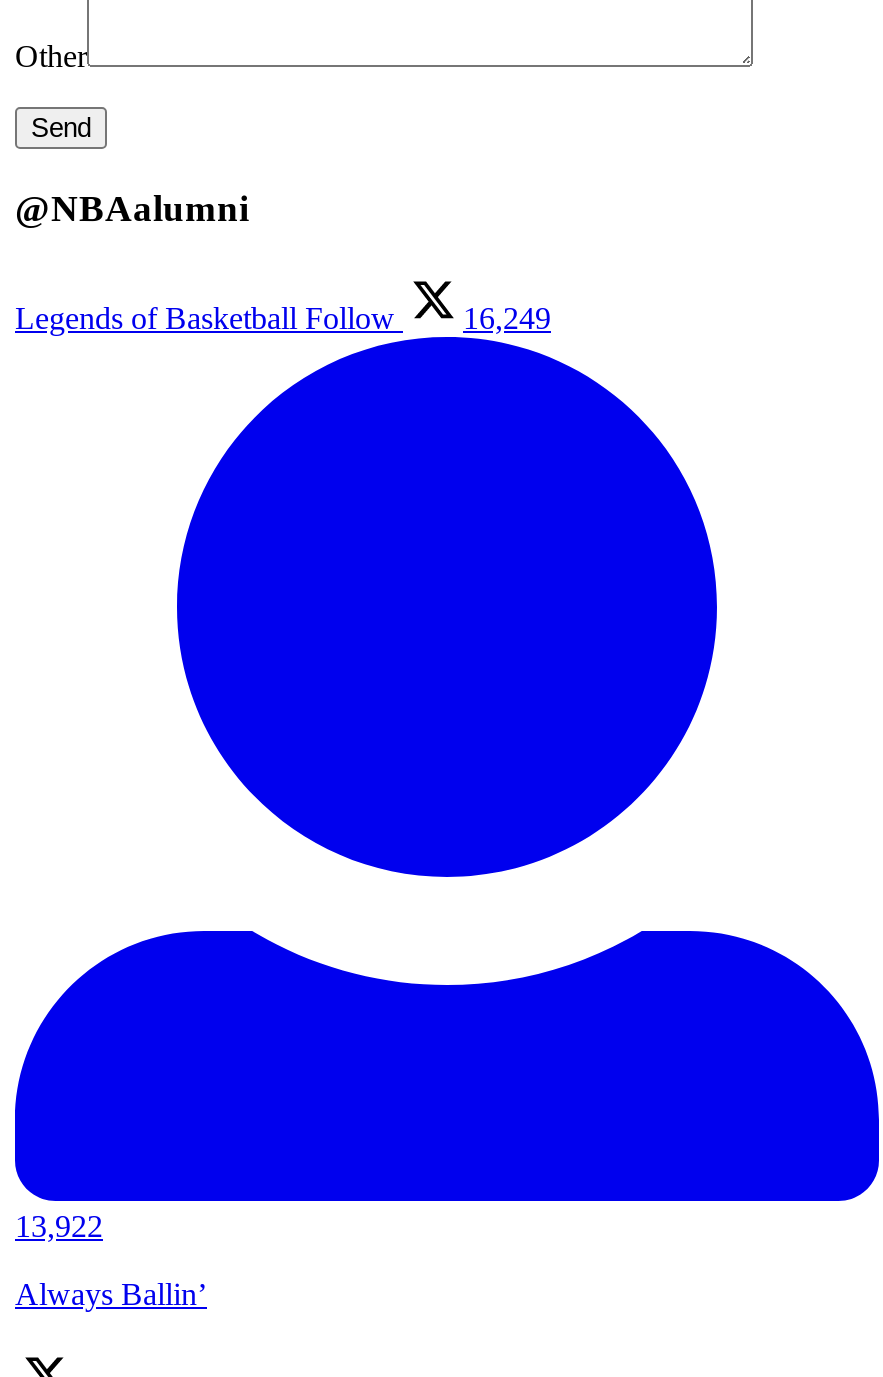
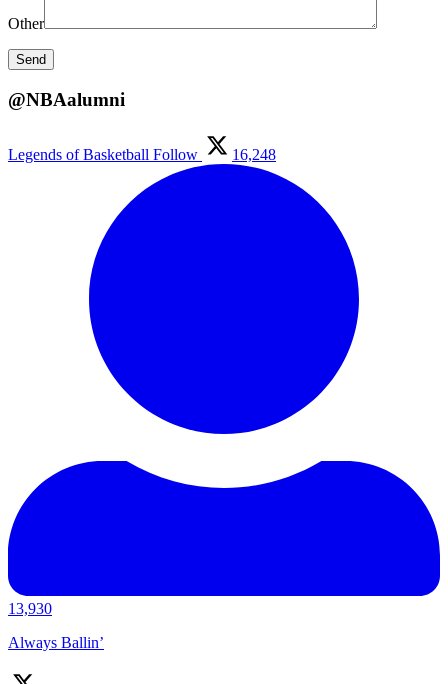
- Legends of Basketball Follow 16,249
+ Legends of Basketball Follow 16,248

- 13,922
+ 13,930
